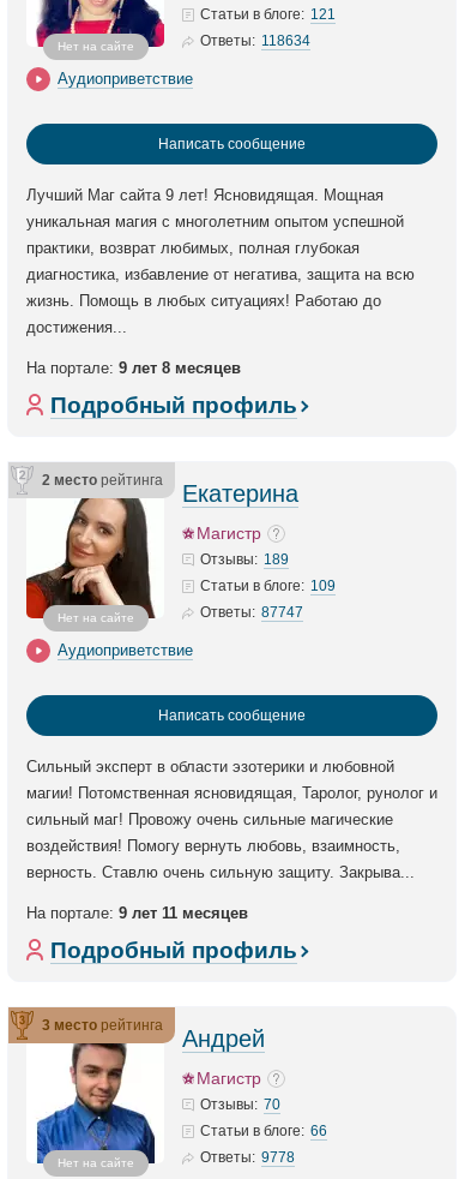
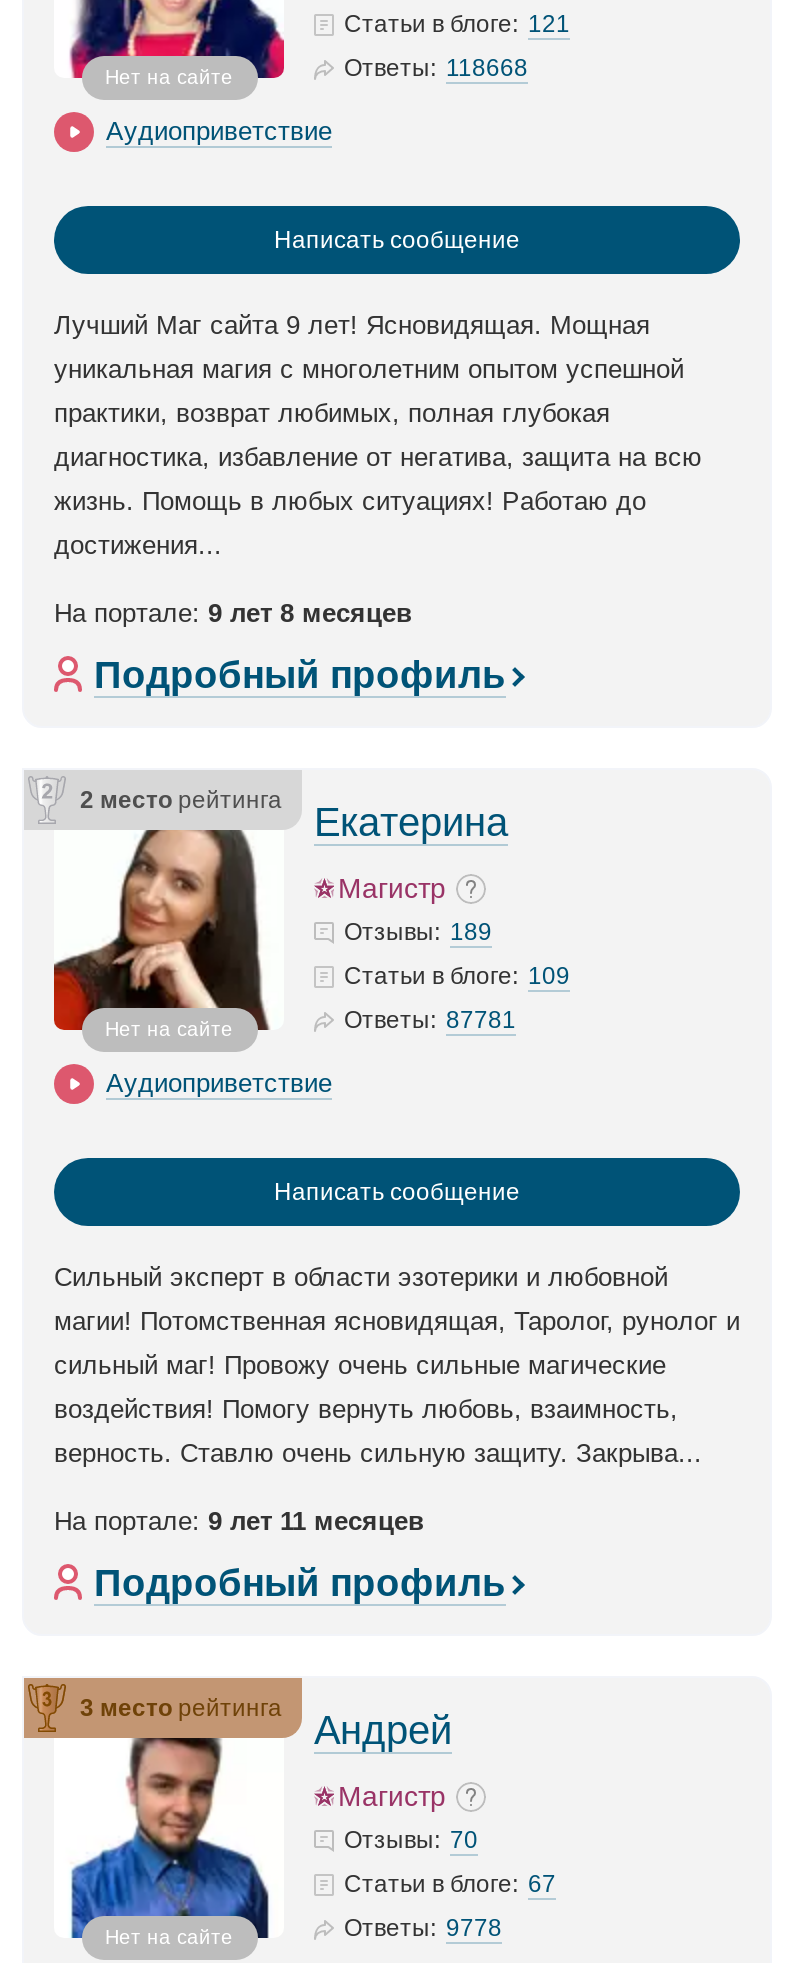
- Ответы: 118634
+ Ответы: 118668

- Ответы: 87747
+ Ответы: 87781

- Статьи в блоге: 66
+ Статьи в блоге: 67
